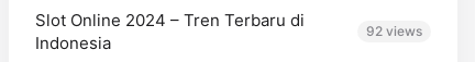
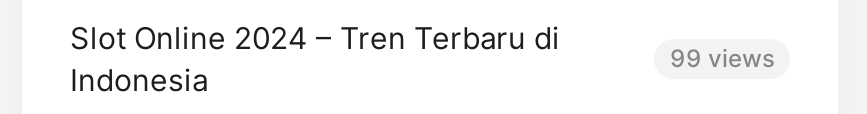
- 92 views
+ 99 views
